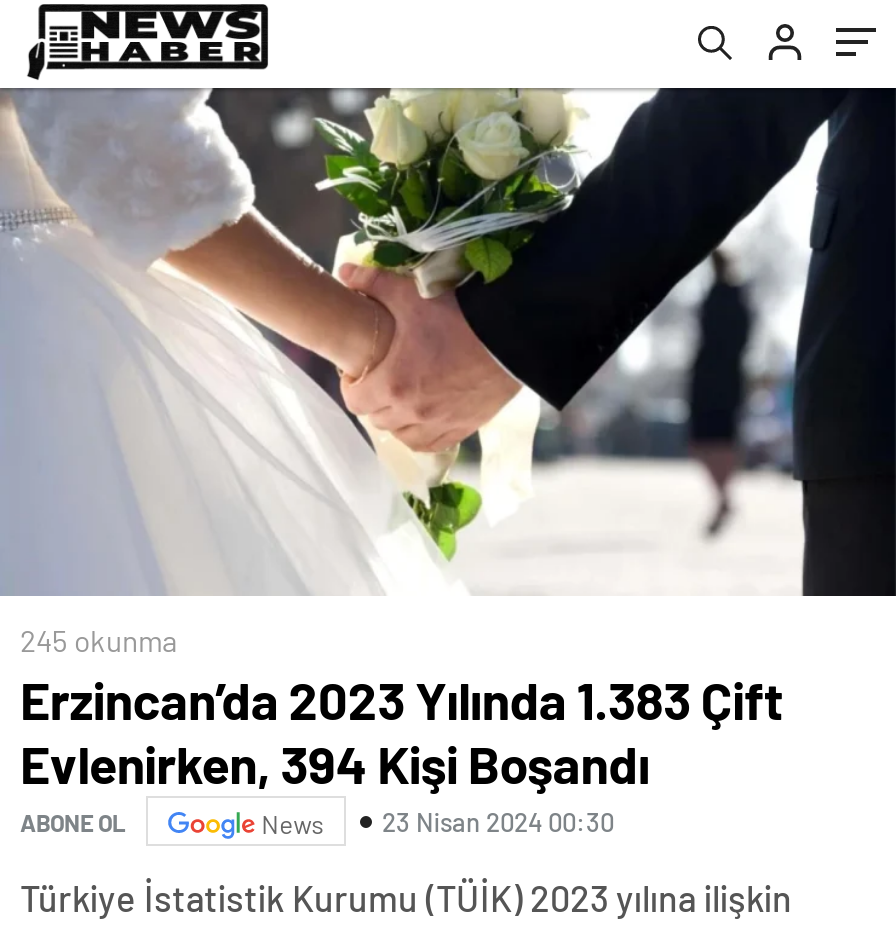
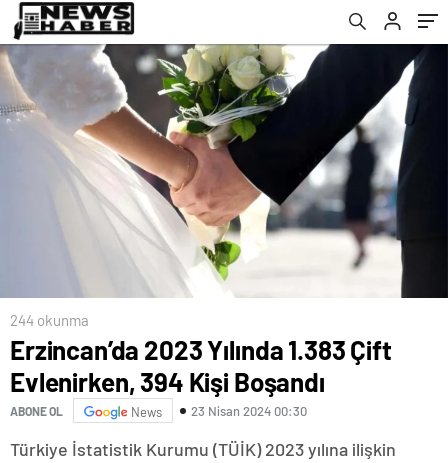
- 245 okunma
+ 244 okunma
